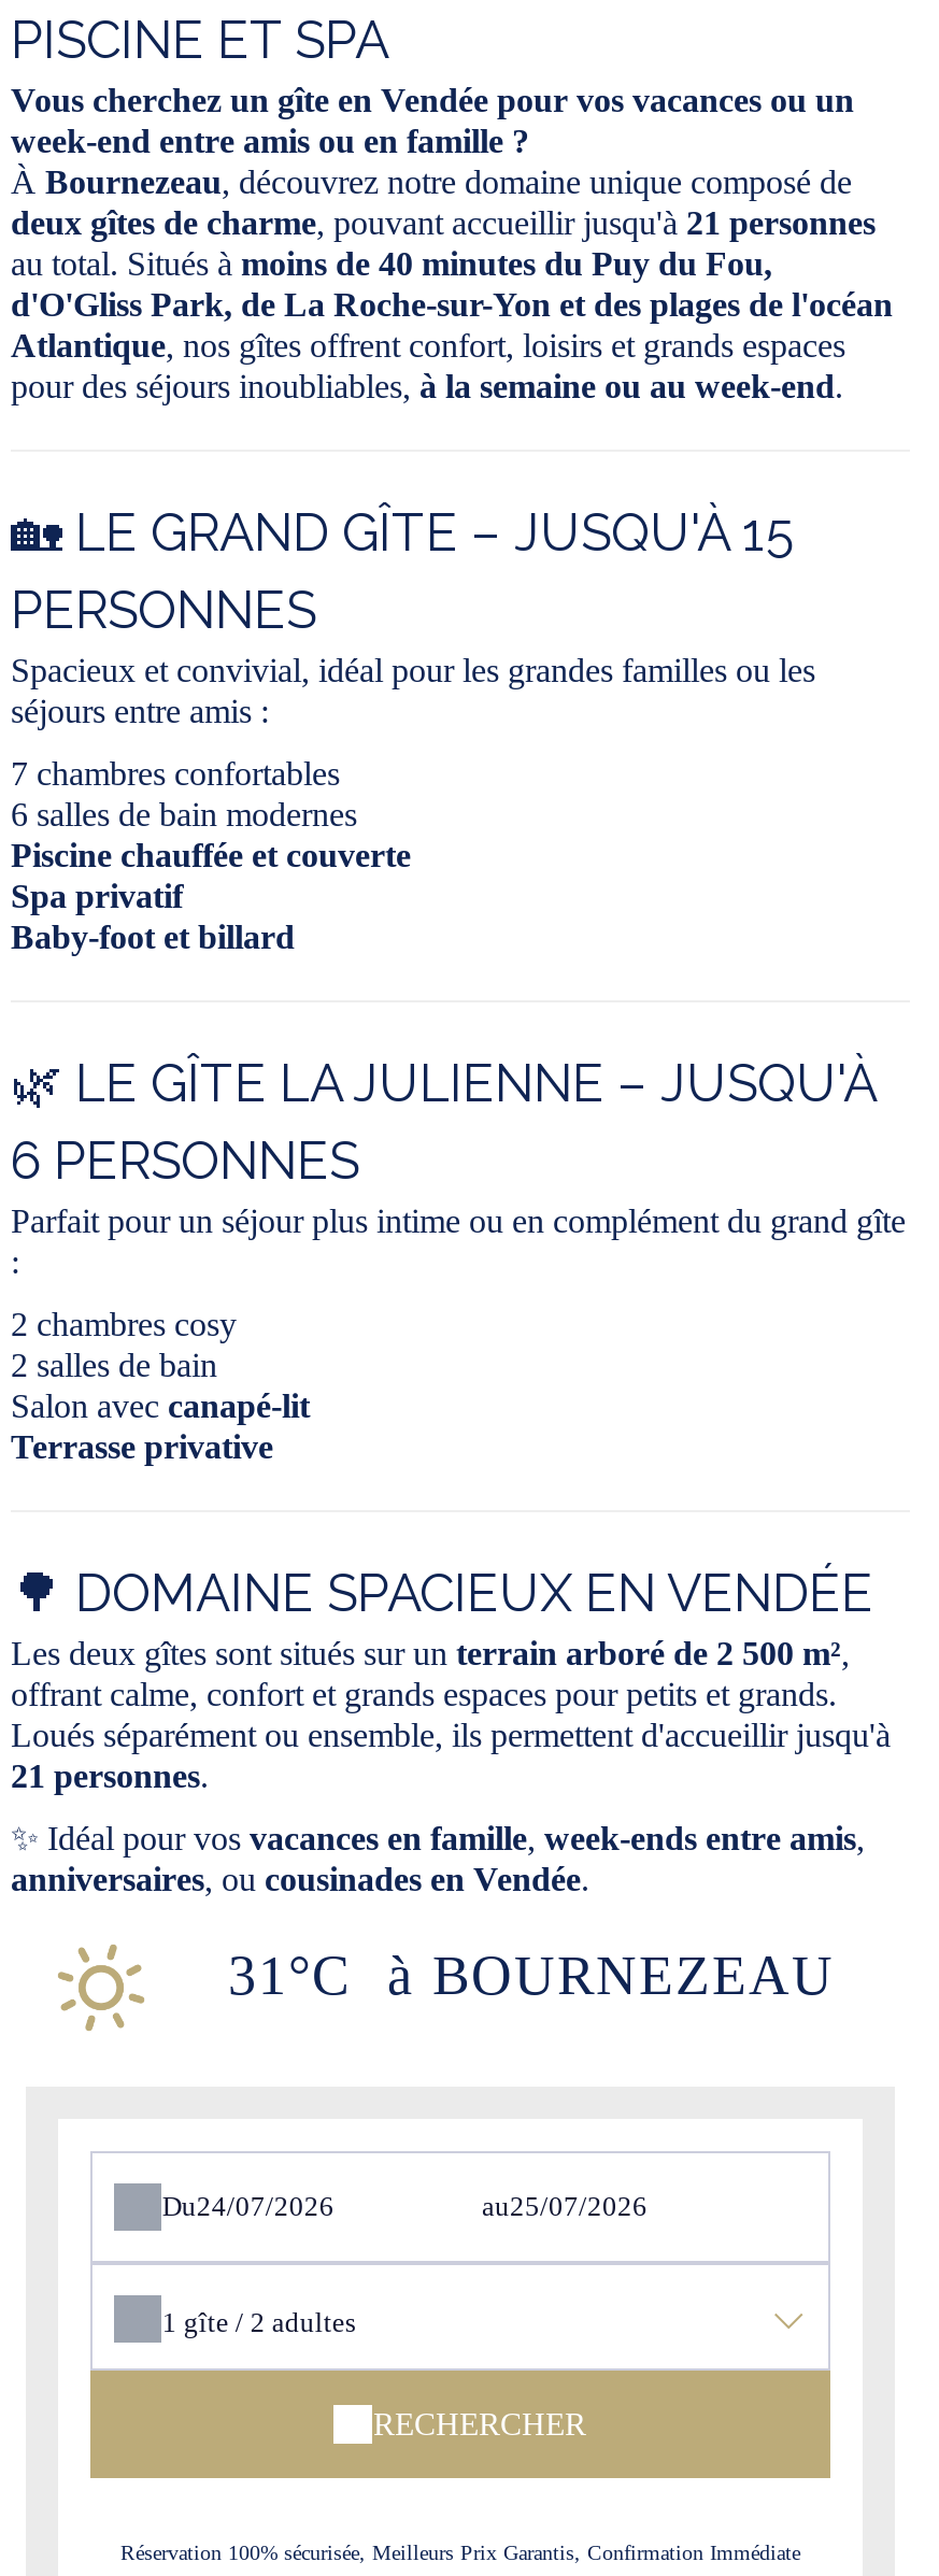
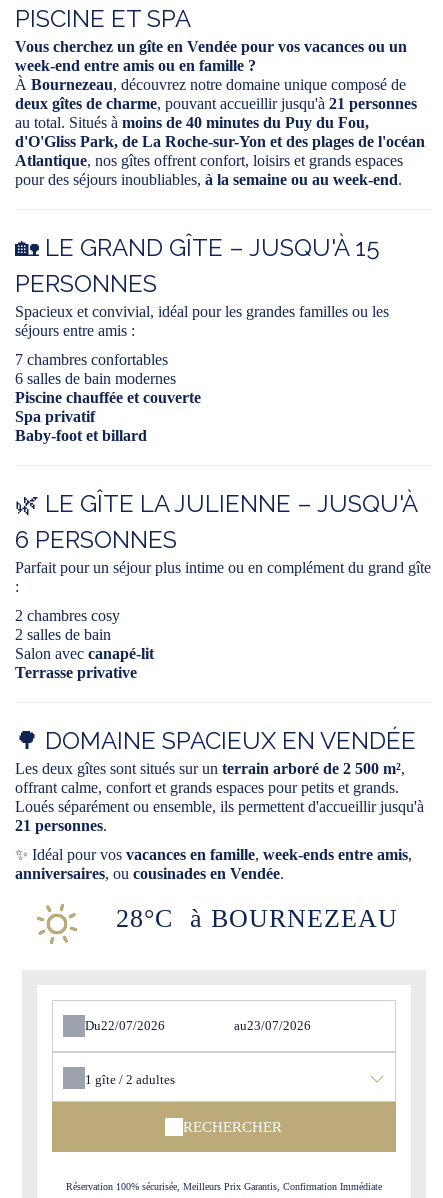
- 31°C à BOURNEZEAU
+ 28°C à BOURNEZEAU
